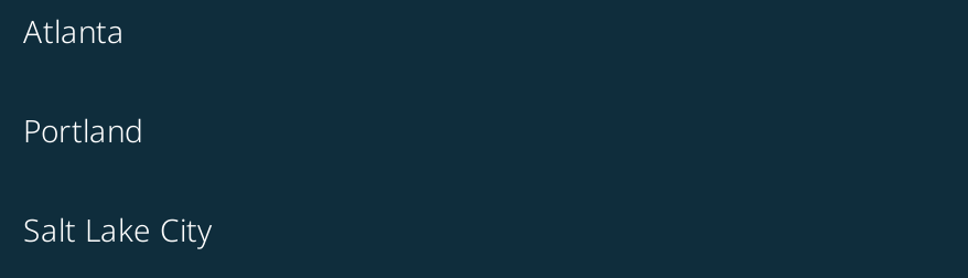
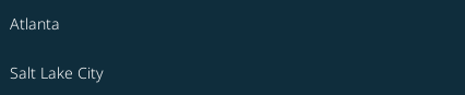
- Portland
